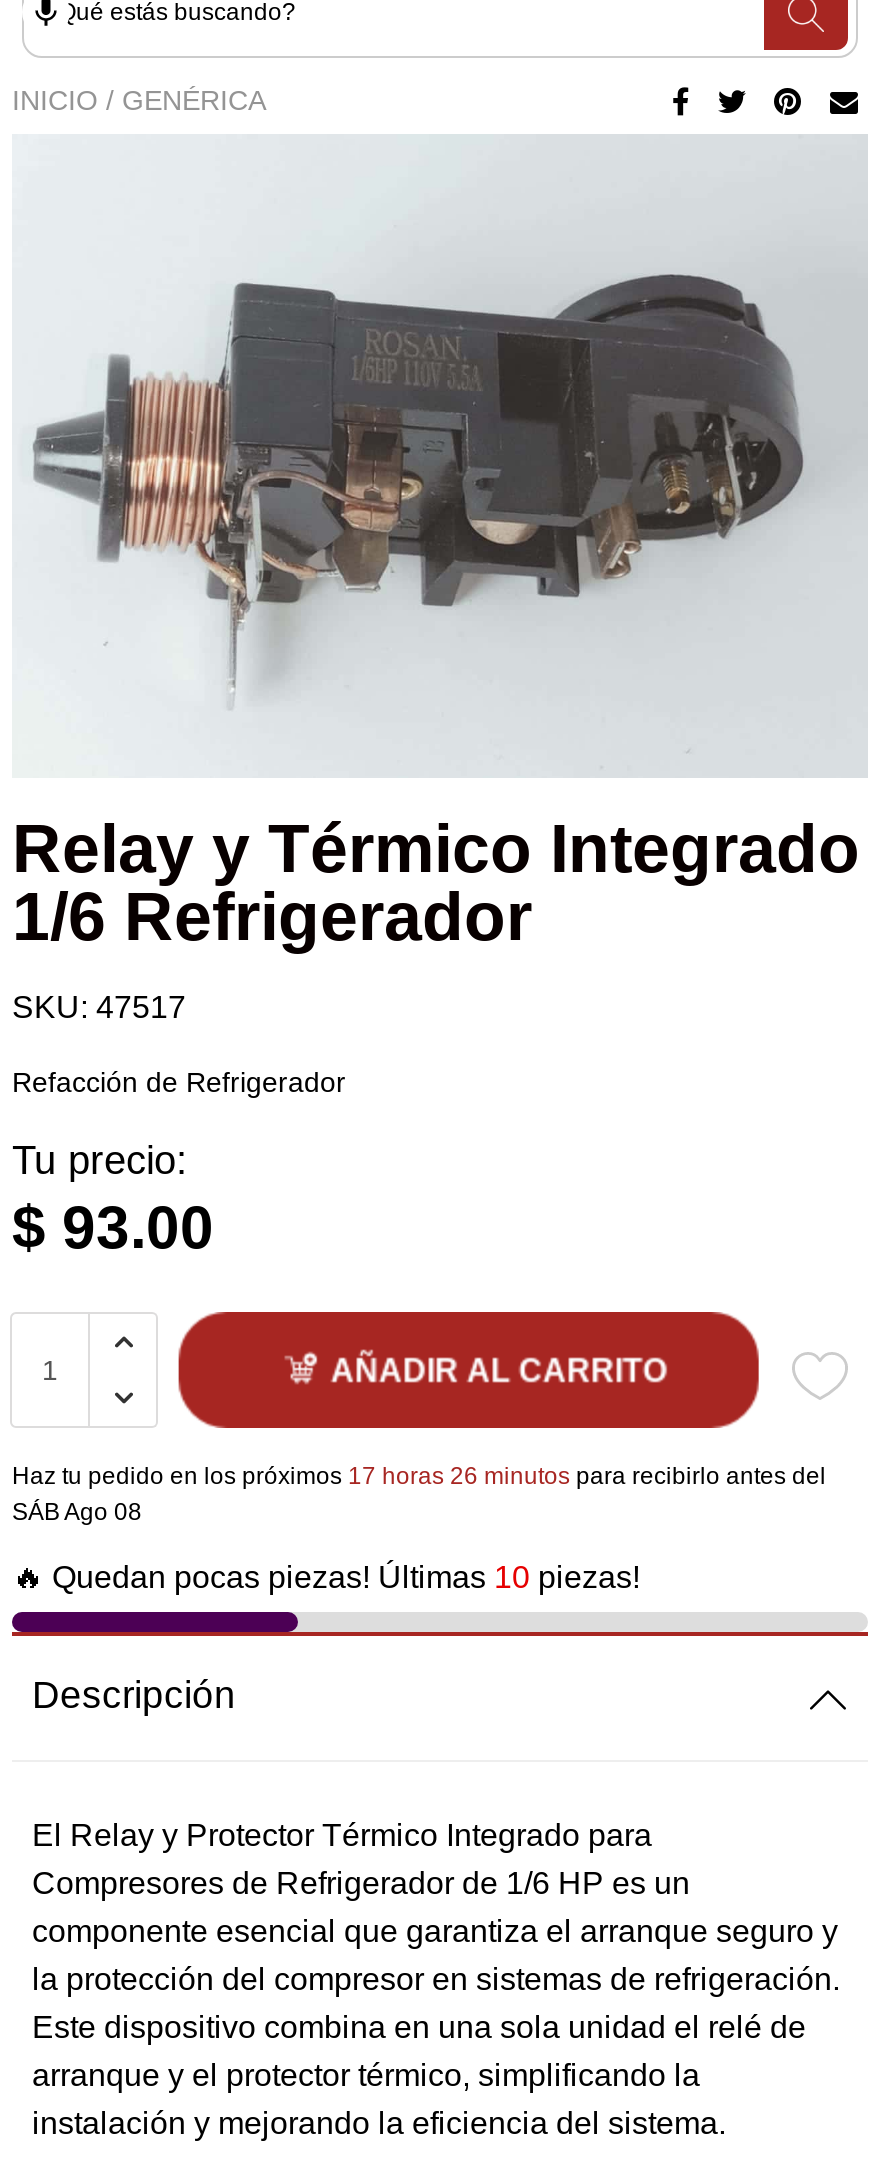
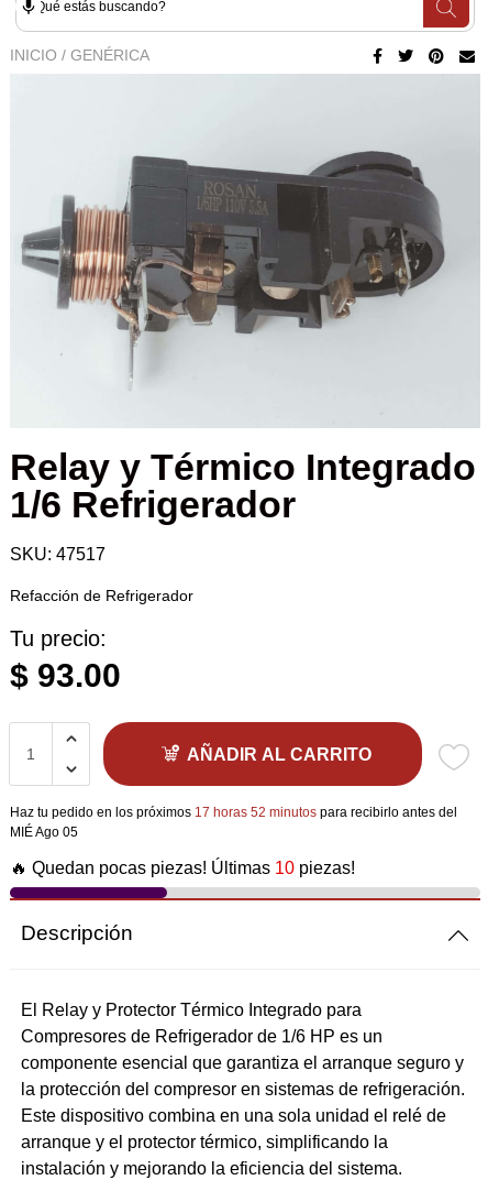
- Haz tu pedido en los próximos 17 horas 26 minutos para recibirlo antes del
+ Haz tu pedido en los próximos 17 horas 52 minutos para recibirlo antes del

- SÁB Ago 08
+ MIÉ Ago 05
